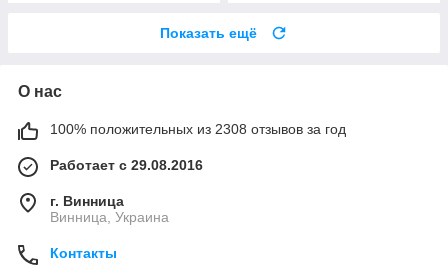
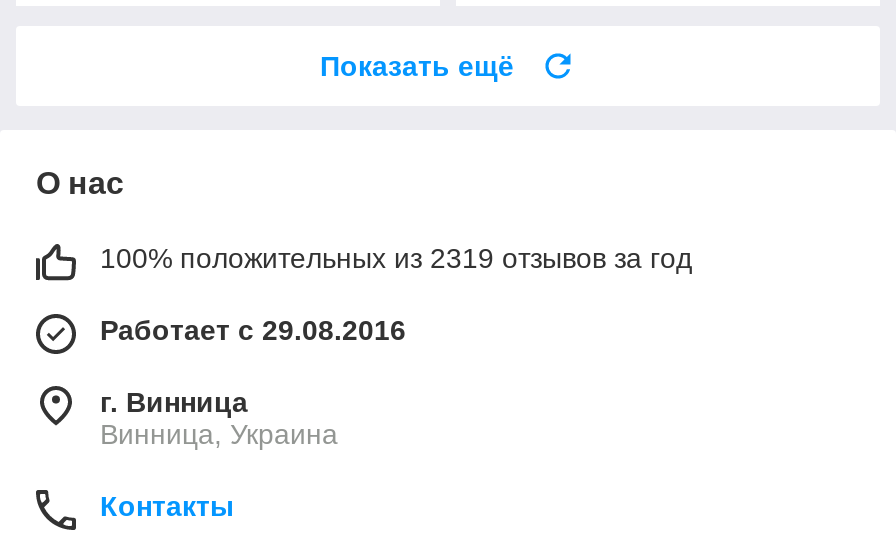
- 100% положительных из 2308 отзывов за год
+ 100% положительных из 2319 отзывов за год
